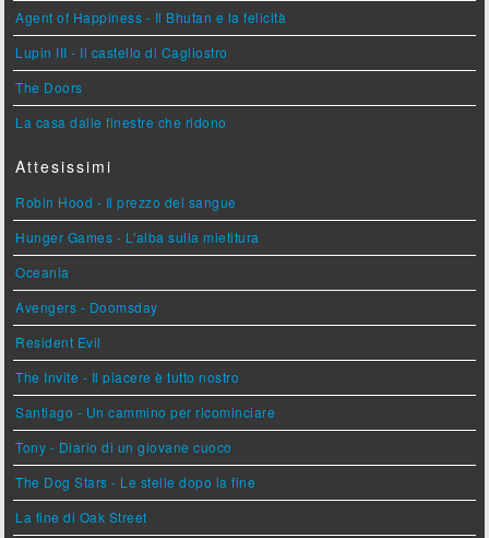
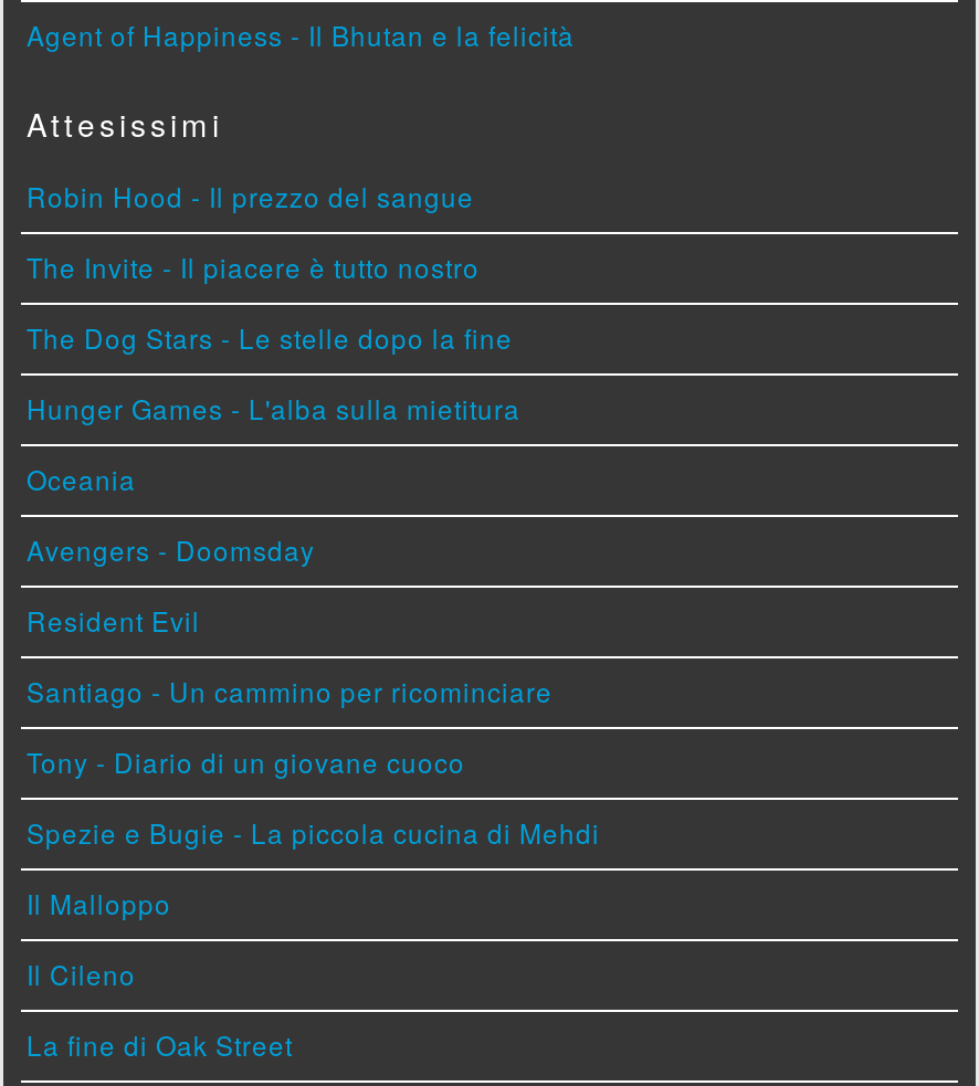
- Lupin III - Il castello di Cagliostro
- The Doors
- La casa dalle finestre che ridono

moved up: Attesissimi | Robin Hood - Il prezzo del sangue

moved up: Hunger Games - L'alba sulla mietitura | Oceania | Avengers - Doomsday | Resident Evil

moved up: The Invite - Il piacere è tutto nostro

moved up: Santiago - Un cammino per ricominciare | Tony - Diario di un giovane cuoco

+ Spezie e Bugie - La piccola cucina di Mehdi
+ Il Malloppo
+ Il Cileno

moved up: The Dog Stars - Le stelle dopo la fine
